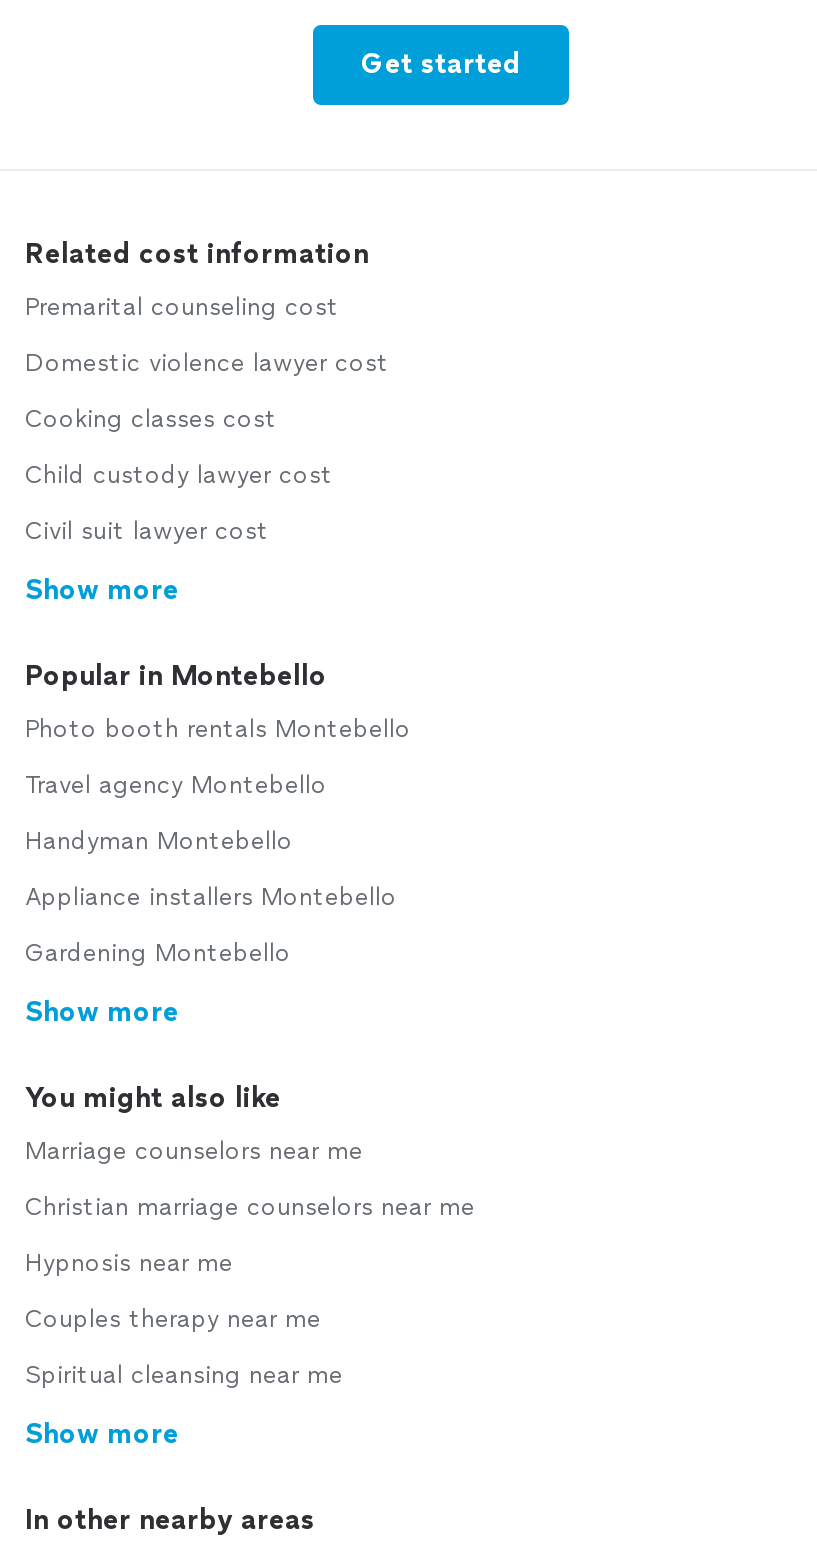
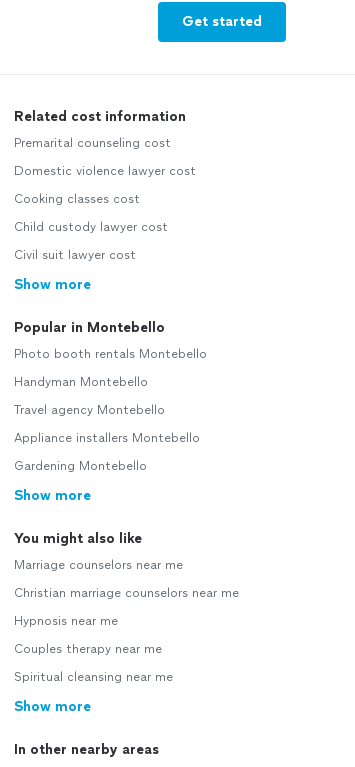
moved down: Travel agency Montebello

moved up: Handyman Montebello
